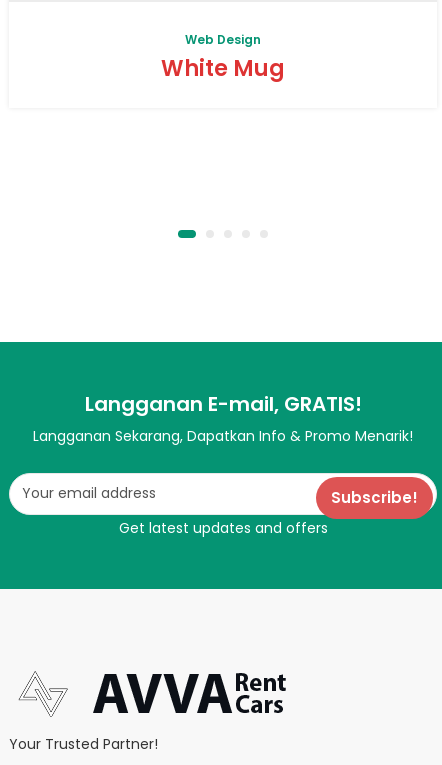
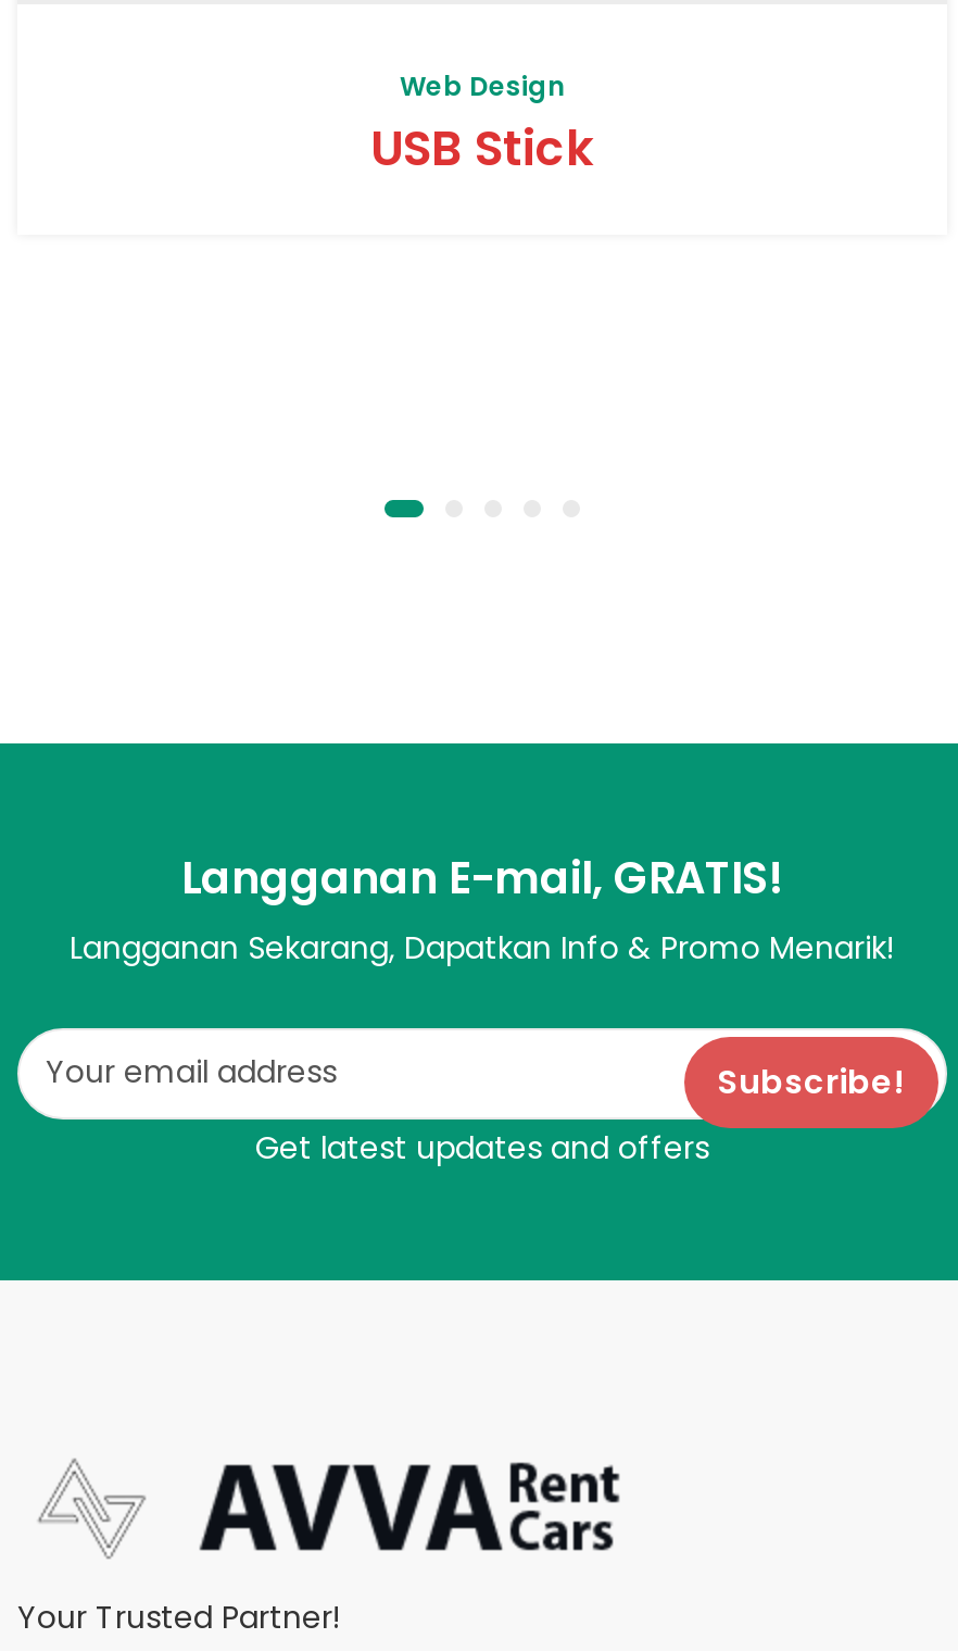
- White Mug
+ USB Stick
